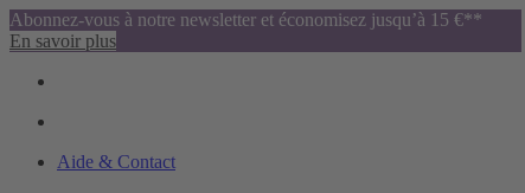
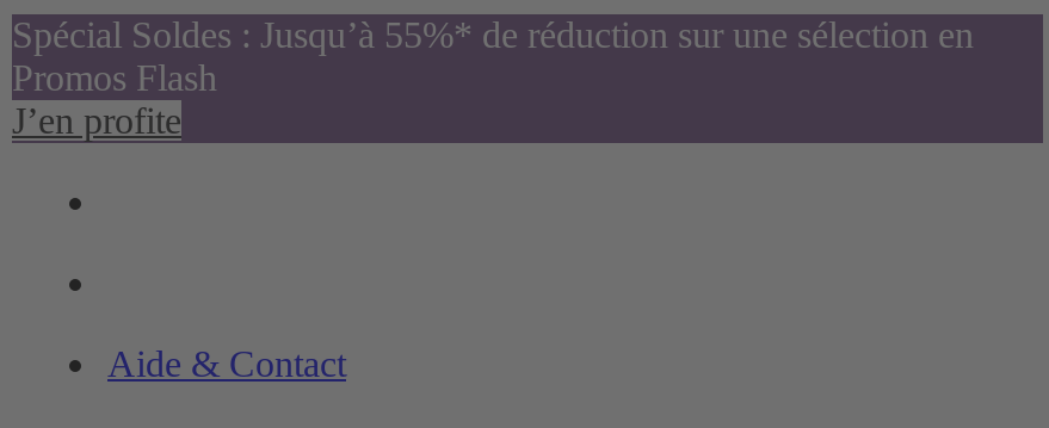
- Abonnez-vous à notre newsletter et économisez jusqu’à 15 €**
- En savoir plus
+ Spécial Soldes : Jusqu’à 55%* de réduction sur une sélection en
+ Promos Flash
+ J’en profite
